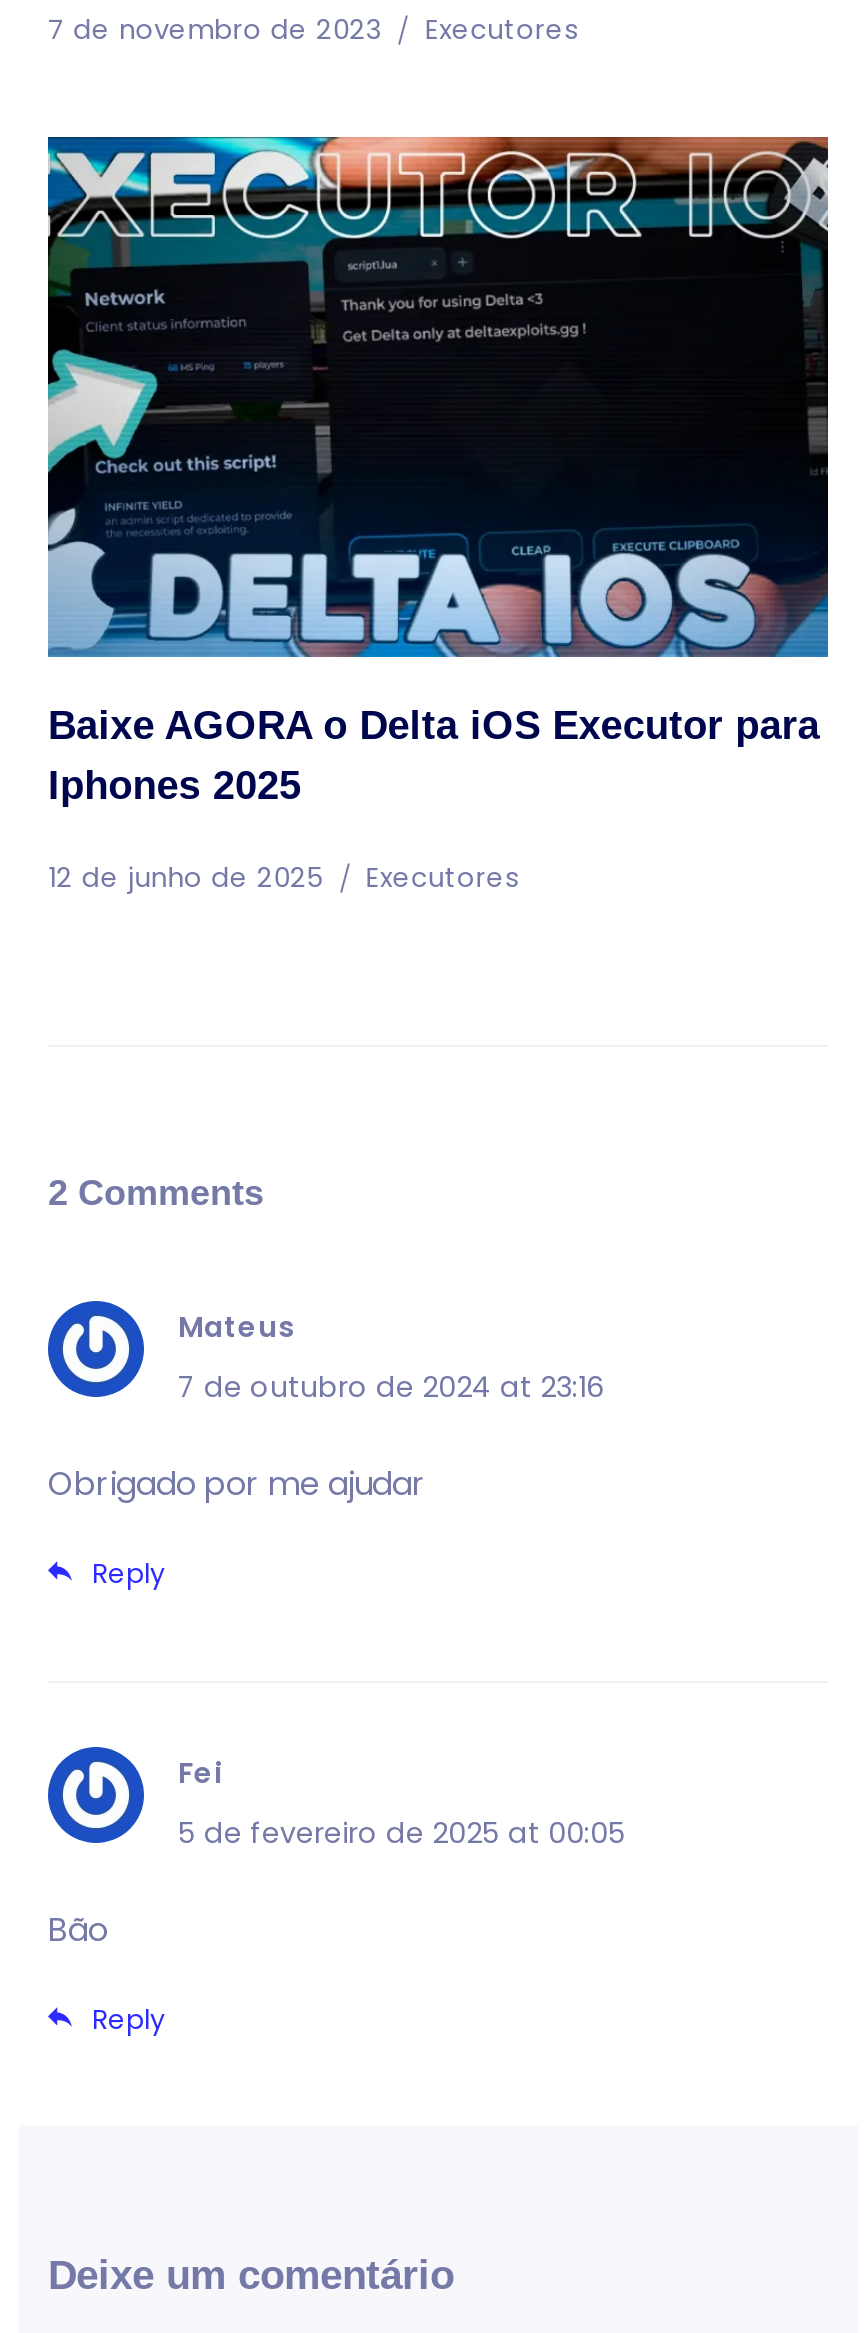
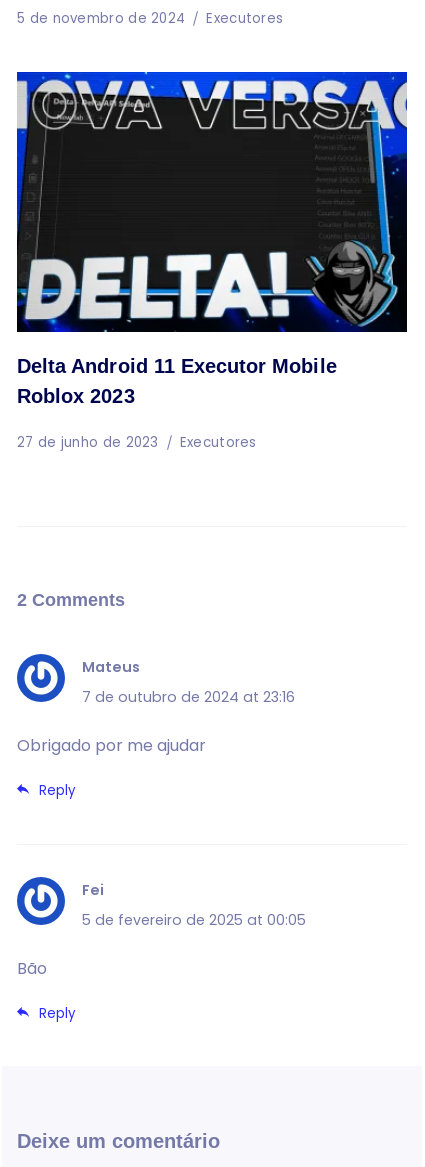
- 7 de novembro de 2023
+ 5 de novembro de 2024

- [image]
- Baixe AGORA o Delta iOS Executor para
- Iphones 2025
+ [image]
+ Delta Android 11 Executor Mobile
+ Roblox 2023

- 12 de junho de 2025 Executores
+ 27 de junho de 2023 Executores
